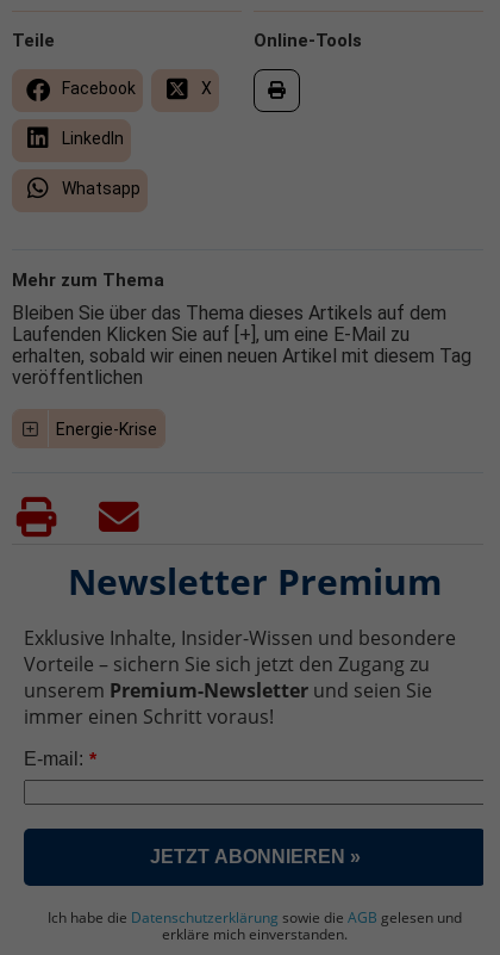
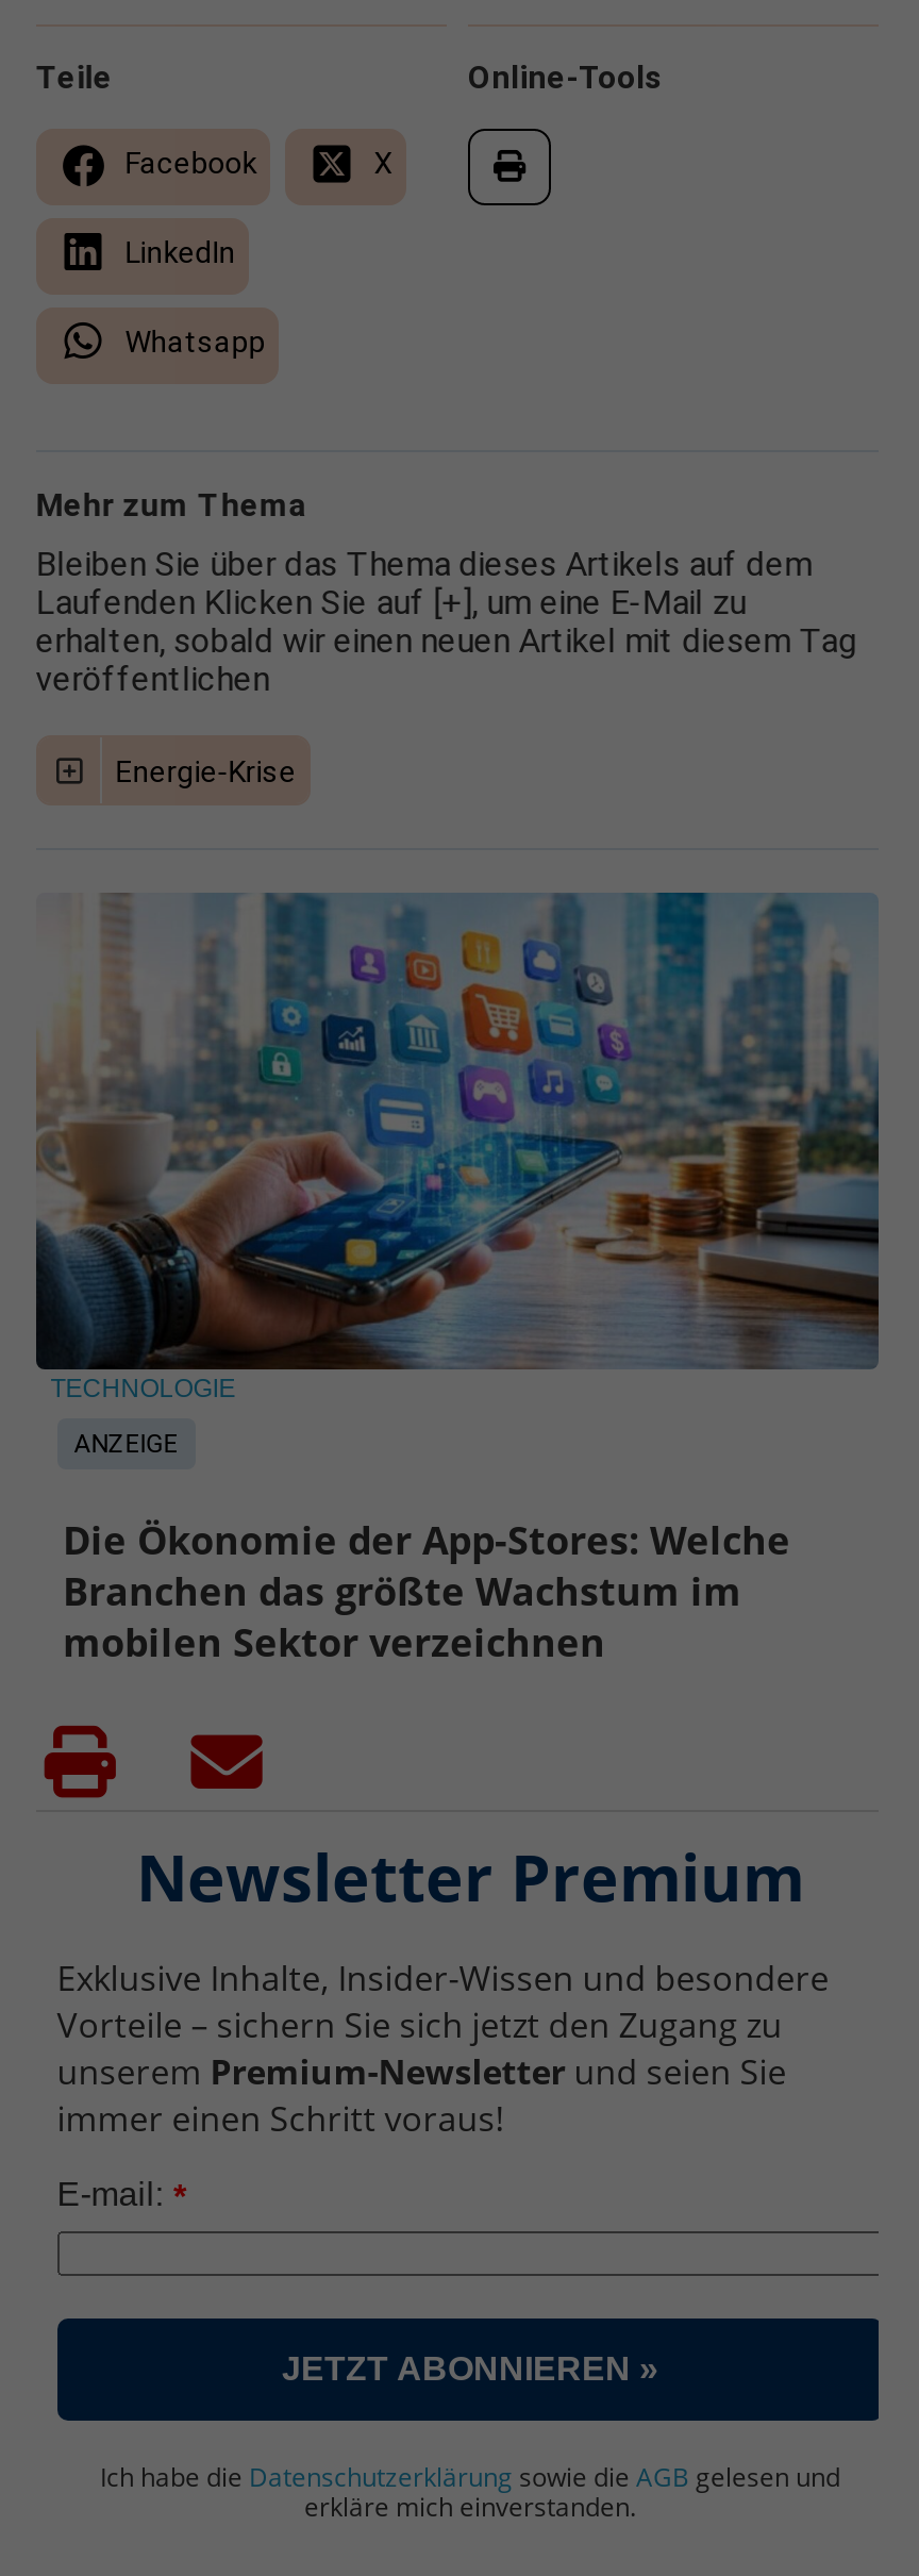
+ [image]
+ TECHNOLOGIE
+ Die Ökonomie der App-Stores: Welche
+ Branchen das größte Wachstum im
+ mobilen Sektor verzeichnen

+ ANZEIGE
